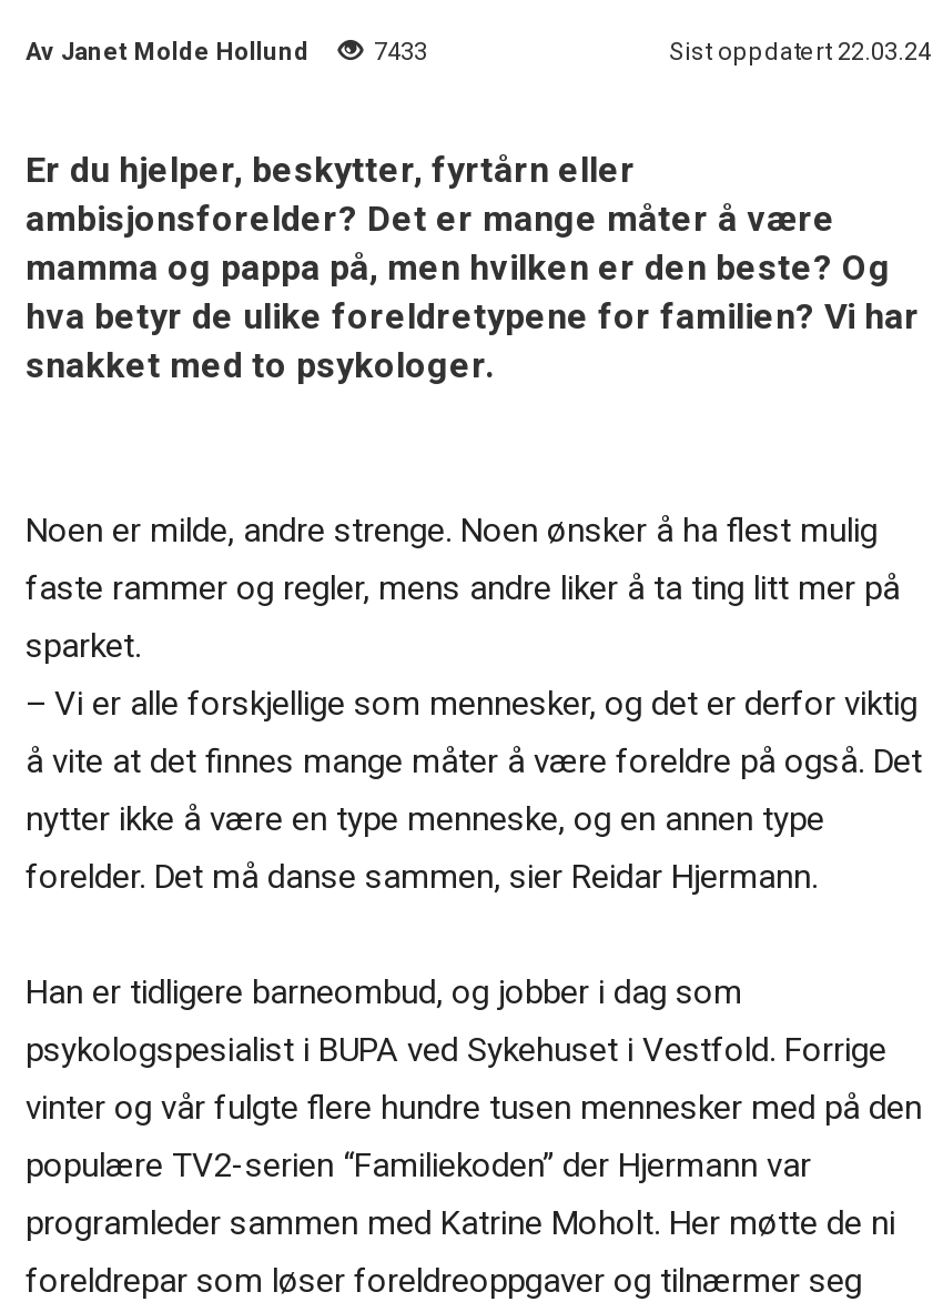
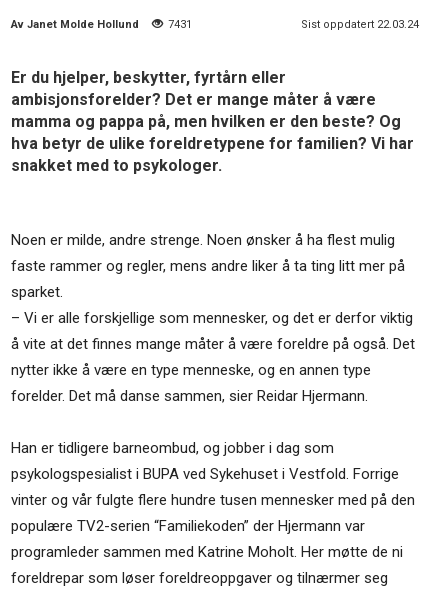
- 7433
+ 7431
